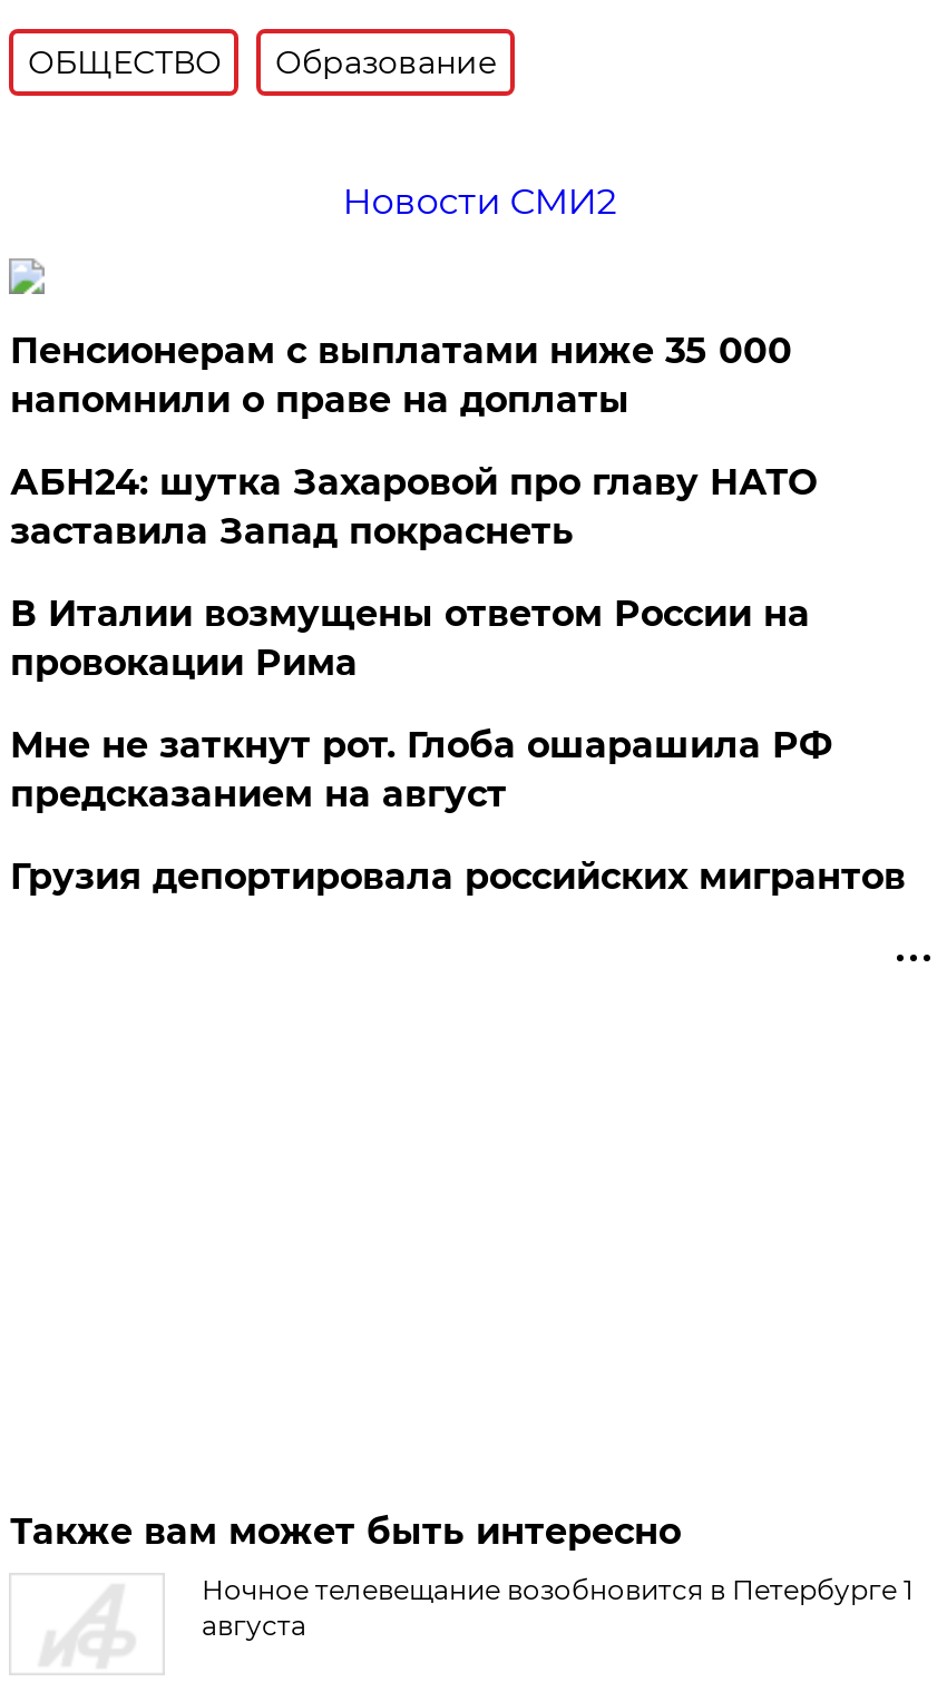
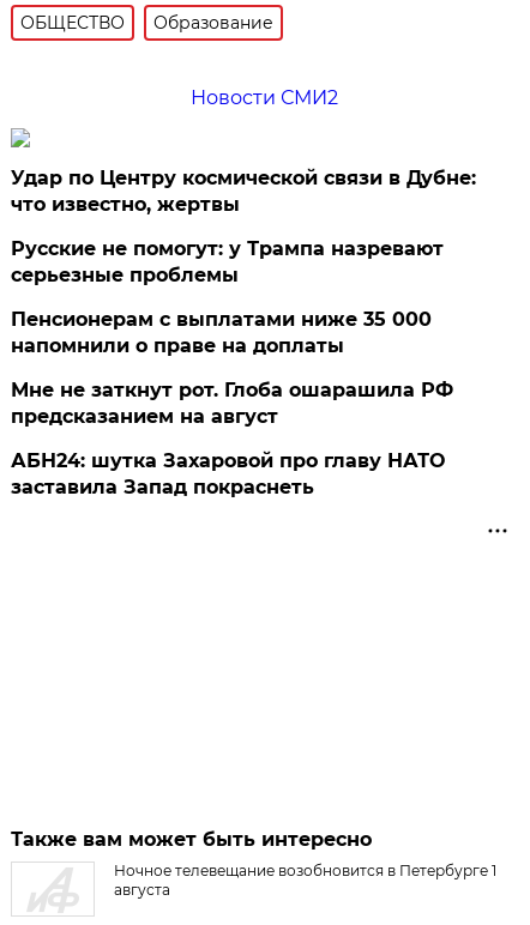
+ Удар по Центру космической связи в Дубне:
+ что известно, жертвы
+ Русские не помогут: у Трампа назревают
+ серьезные проблемы

moved down: Пенсионерам с выплатами ниже 35 000 | напомнили о праве на доплаты

moved down: АБН24: шутка Захаровой про главу НАТО | заставила Запад покраснеть

- В Италии возмущены ответом России на
- провокации Рима

- Грузия депортировала российских мигрантов
